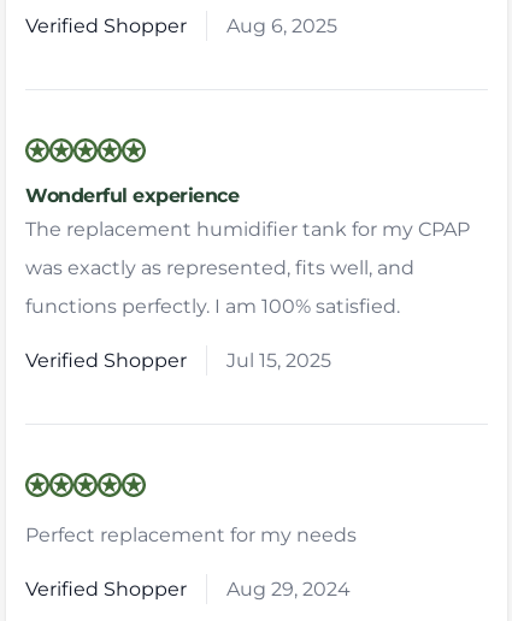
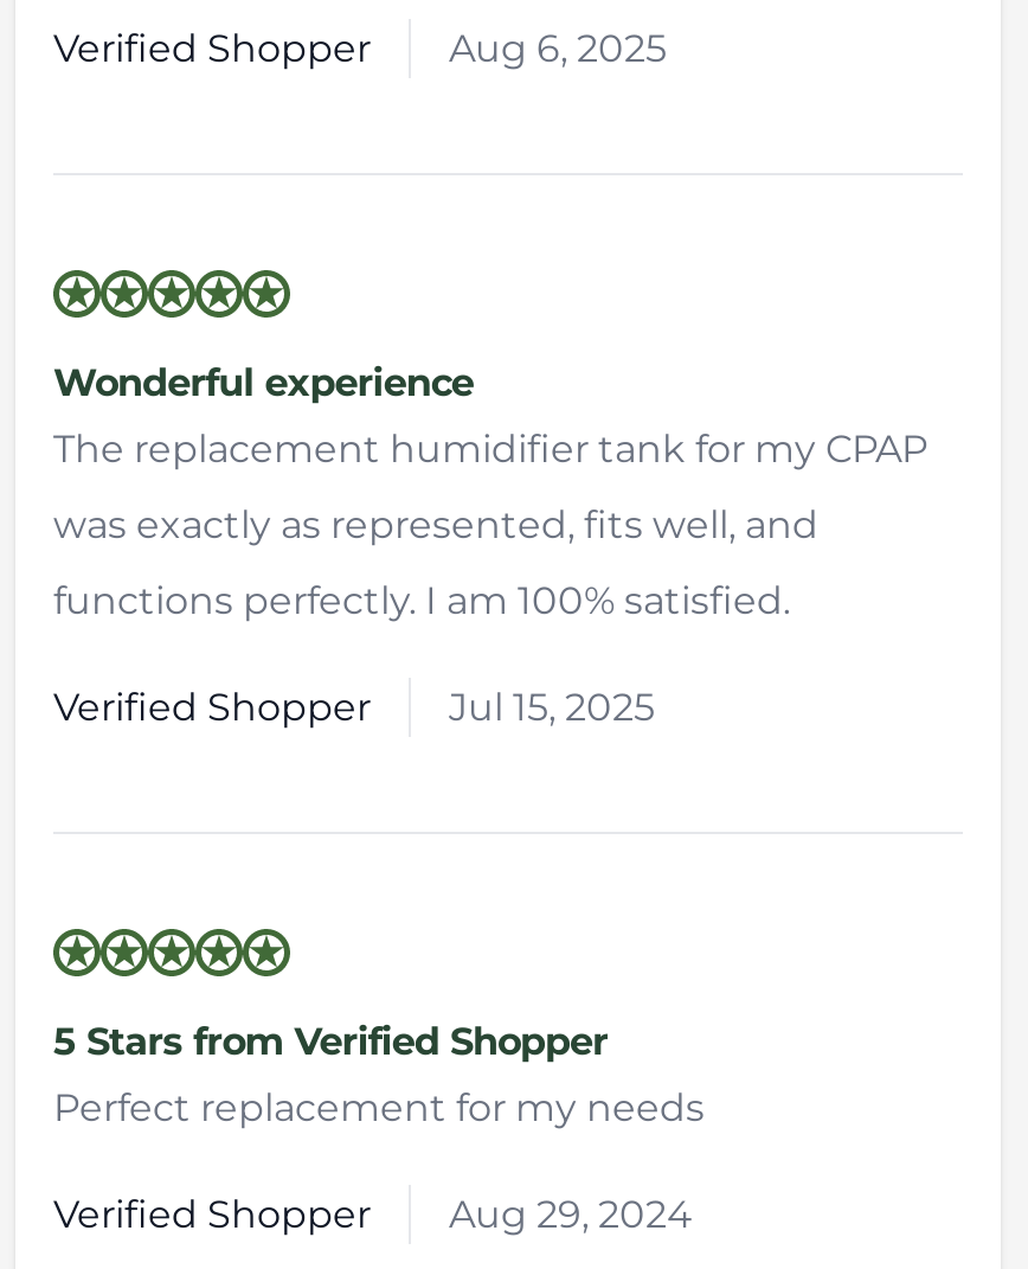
+ 5 Stars from Verified Shopper
